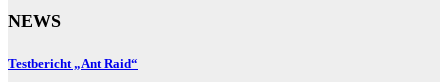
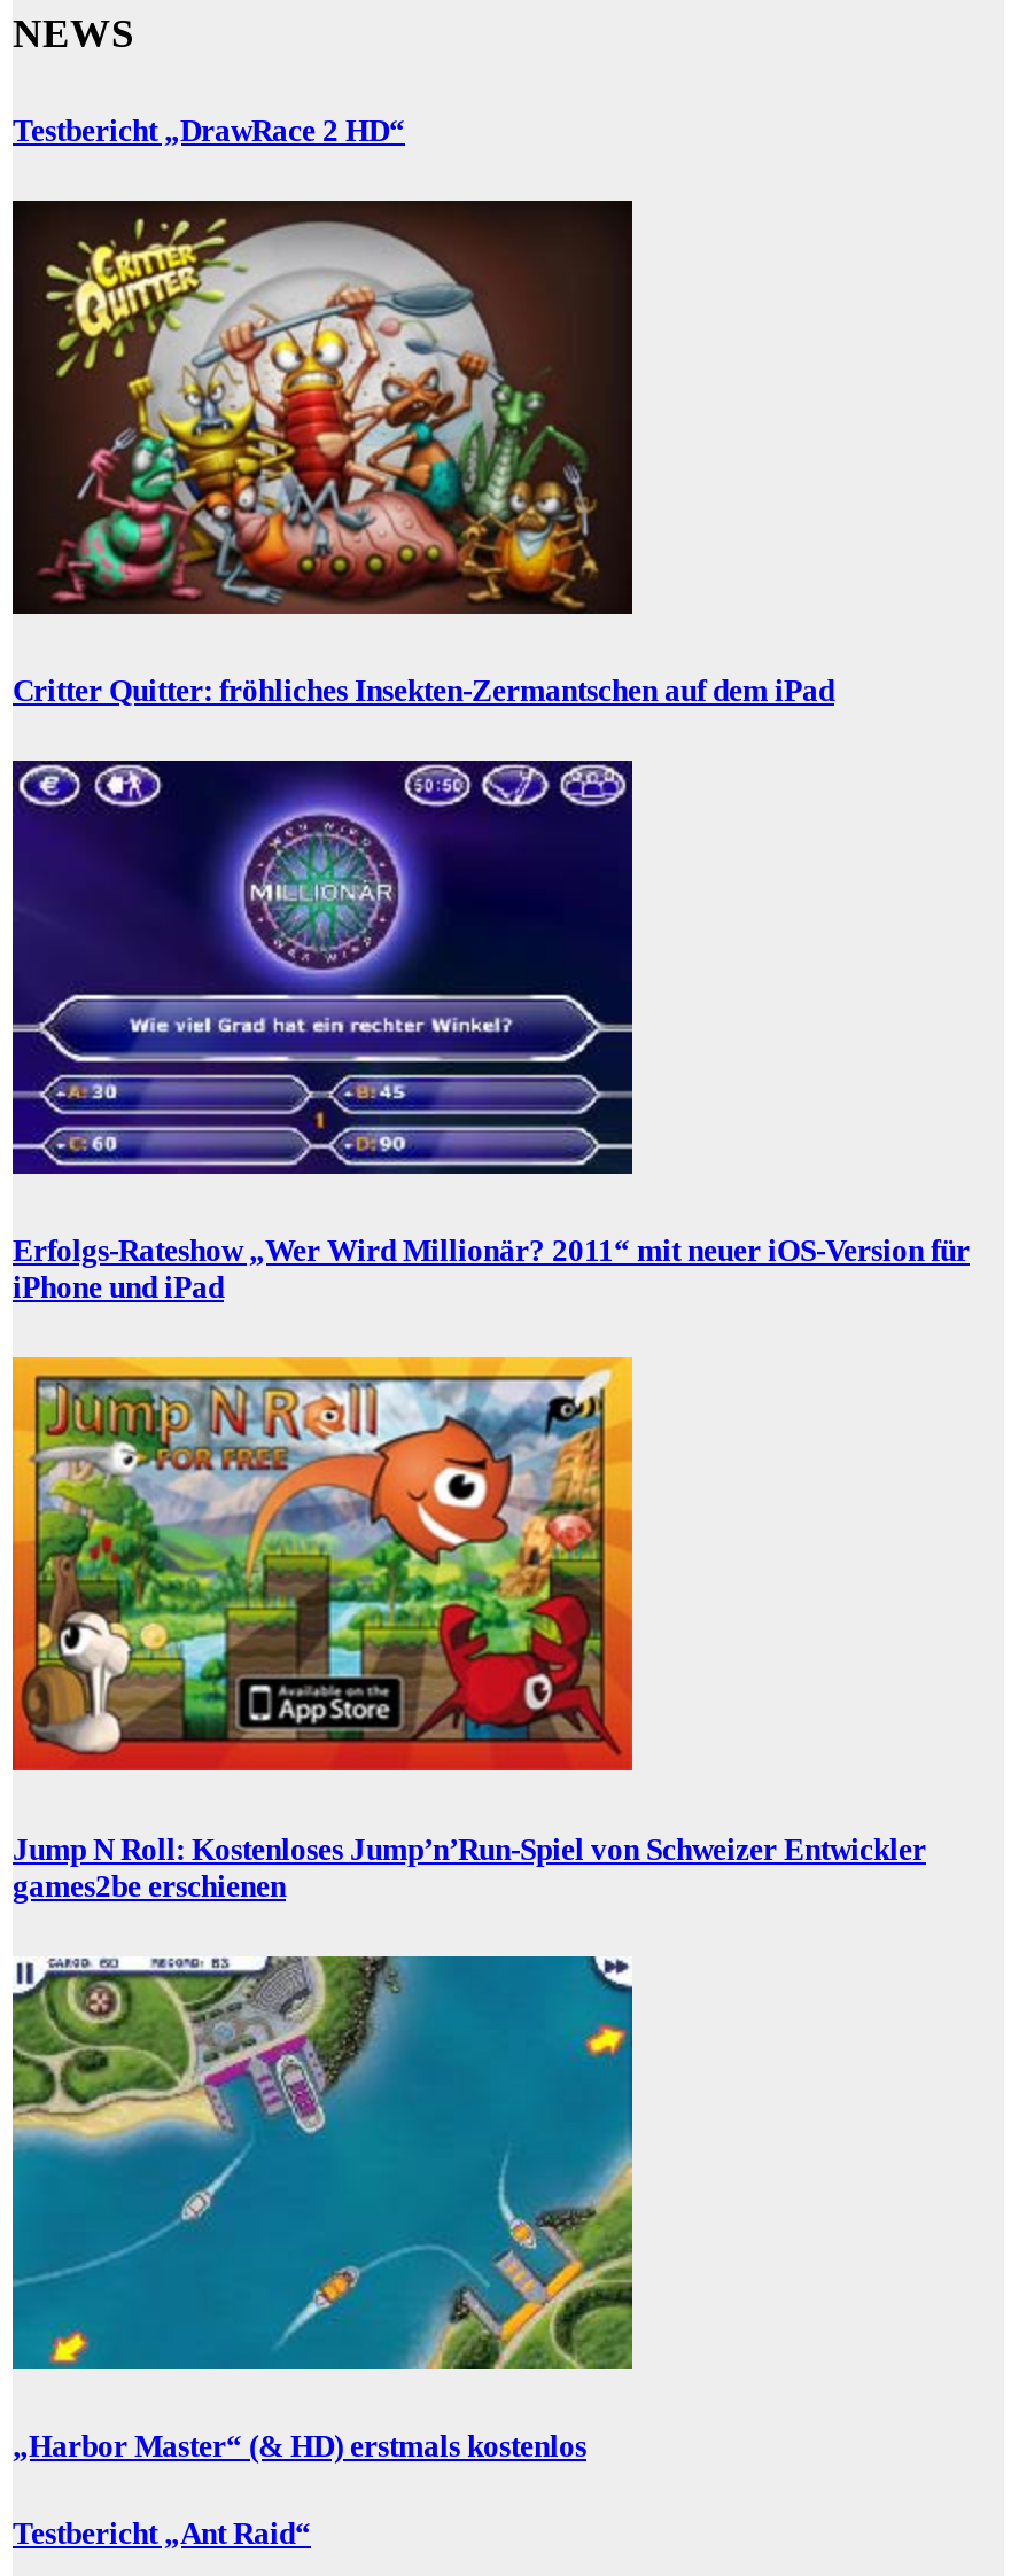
+ [image]
+ Critter Quitter: fröhliches Insekten-Zermantschen auf dem iPad

+ [image]
+ Erfolgs-Rateshow „Wer Wird Millionär? 2011“ mit neuer iOS-Version für
+ iPhone und iPad

+ [image]
+ Jump N Roll: Kostenloses Jump’n’Run-Spiel von Schweizer Entwickler
+ games2be erschienen

+ [image]
+ „Harbor Master“ (& HD) erstmals kostenlos

+ Testbericht „DrawRace 2 HD“
